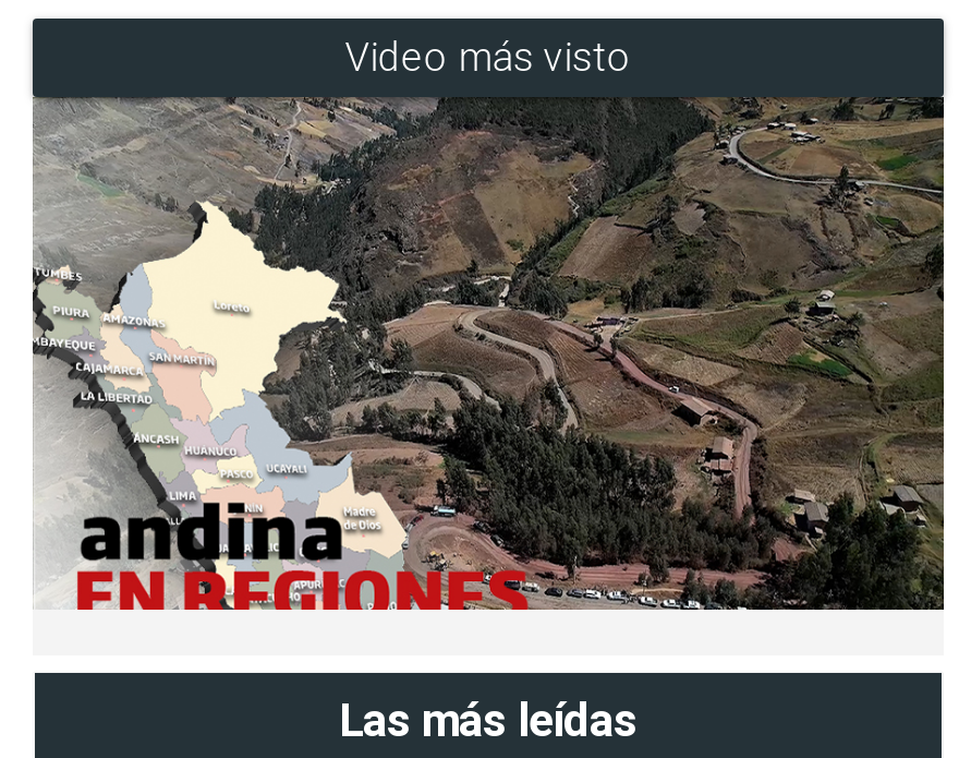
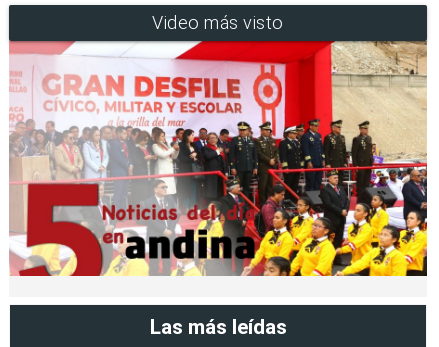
- [image]
+ [image]
